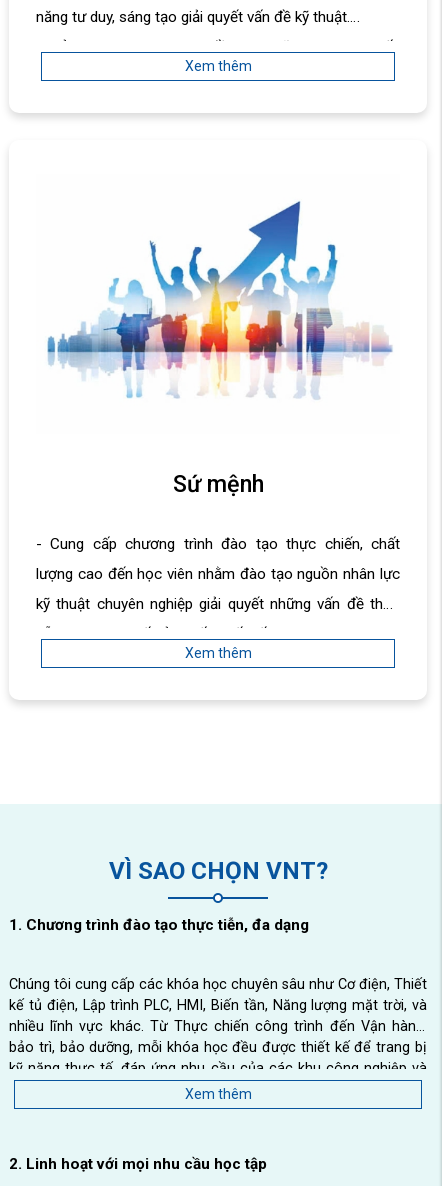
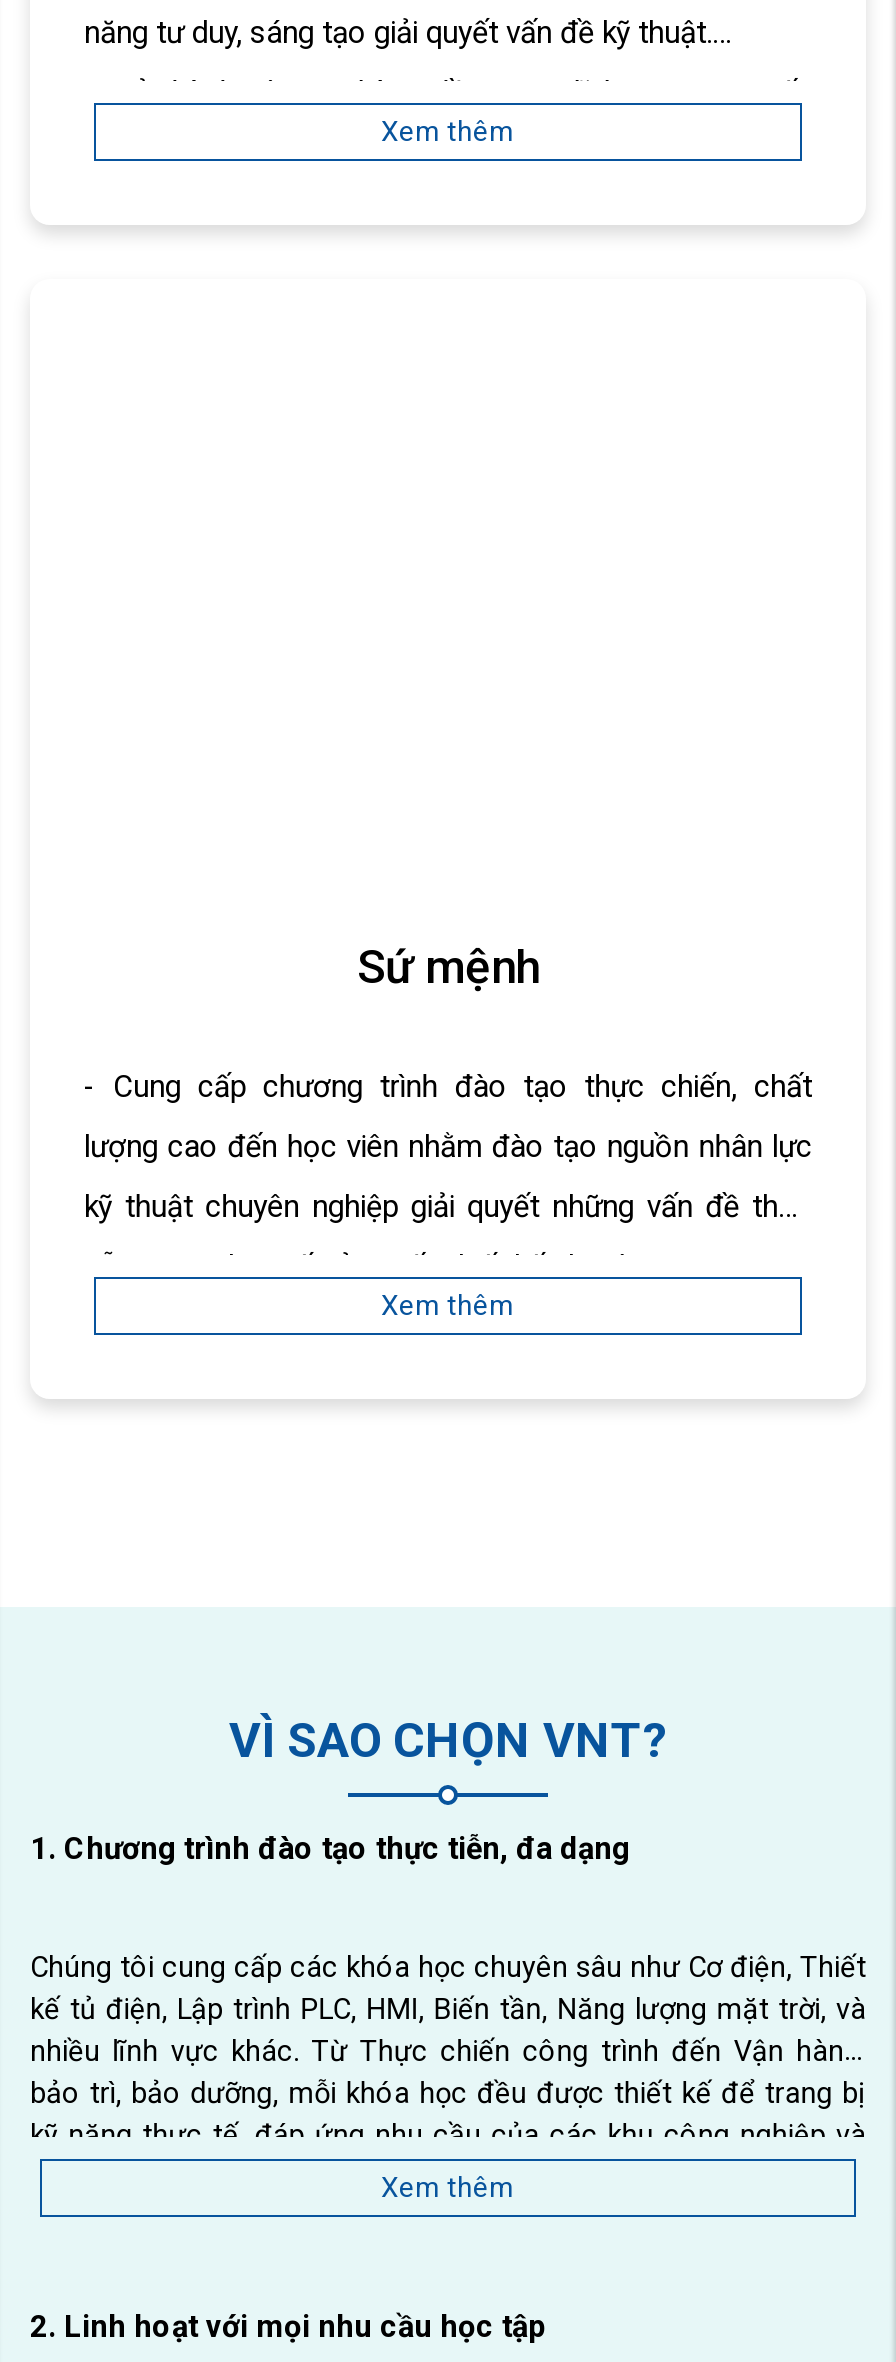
- [image]
